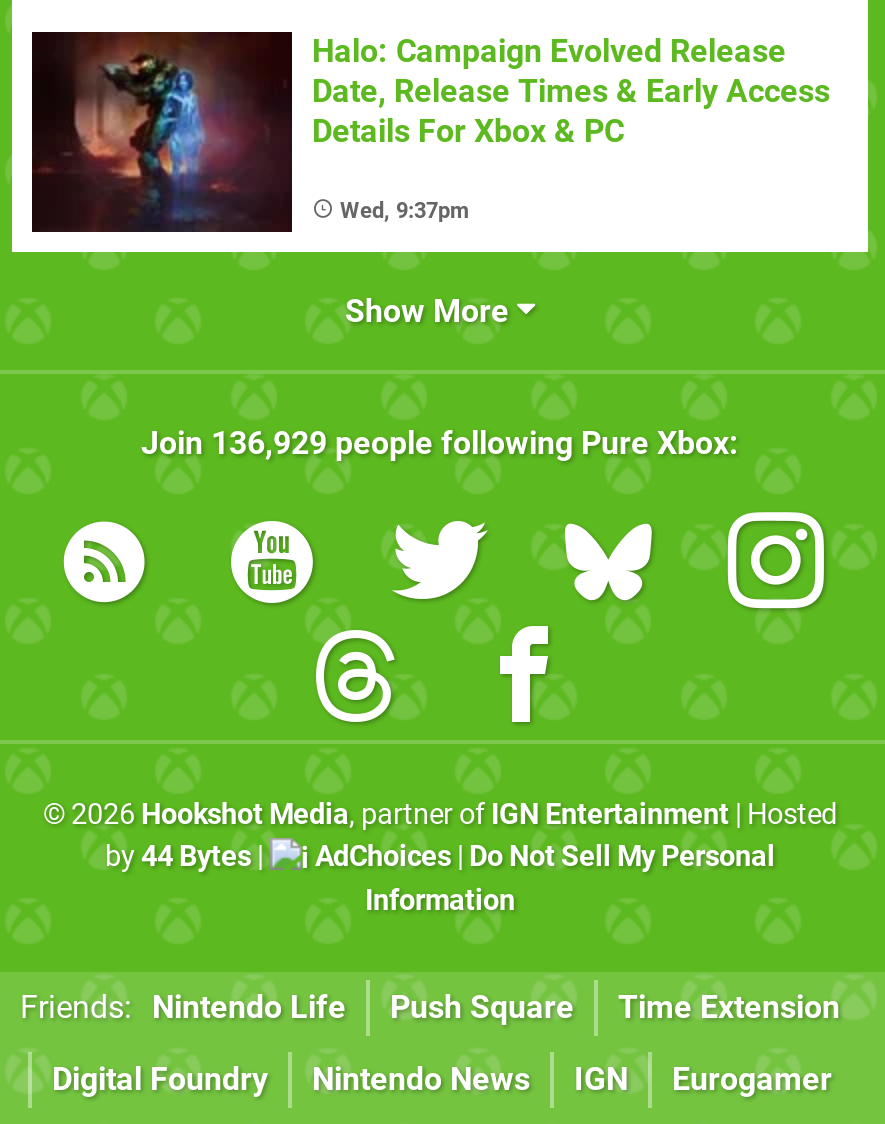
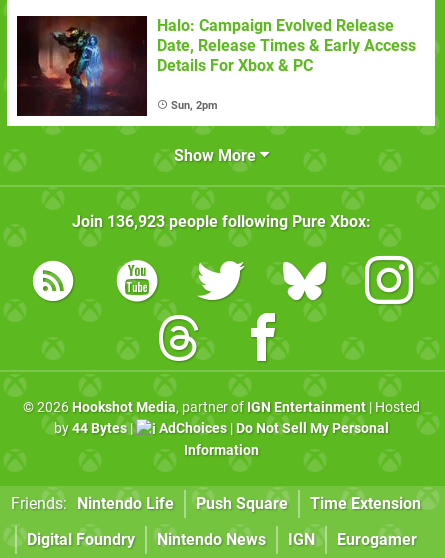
- Wed, 9:37pm
+ Sun, 2pm

- Join 136,929 people following Pure Xbox:
+ Join 136,923 people following Pure Xbox:
